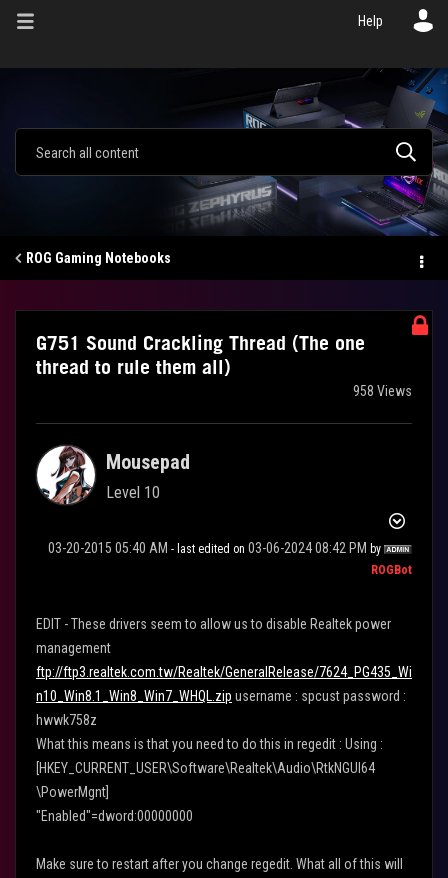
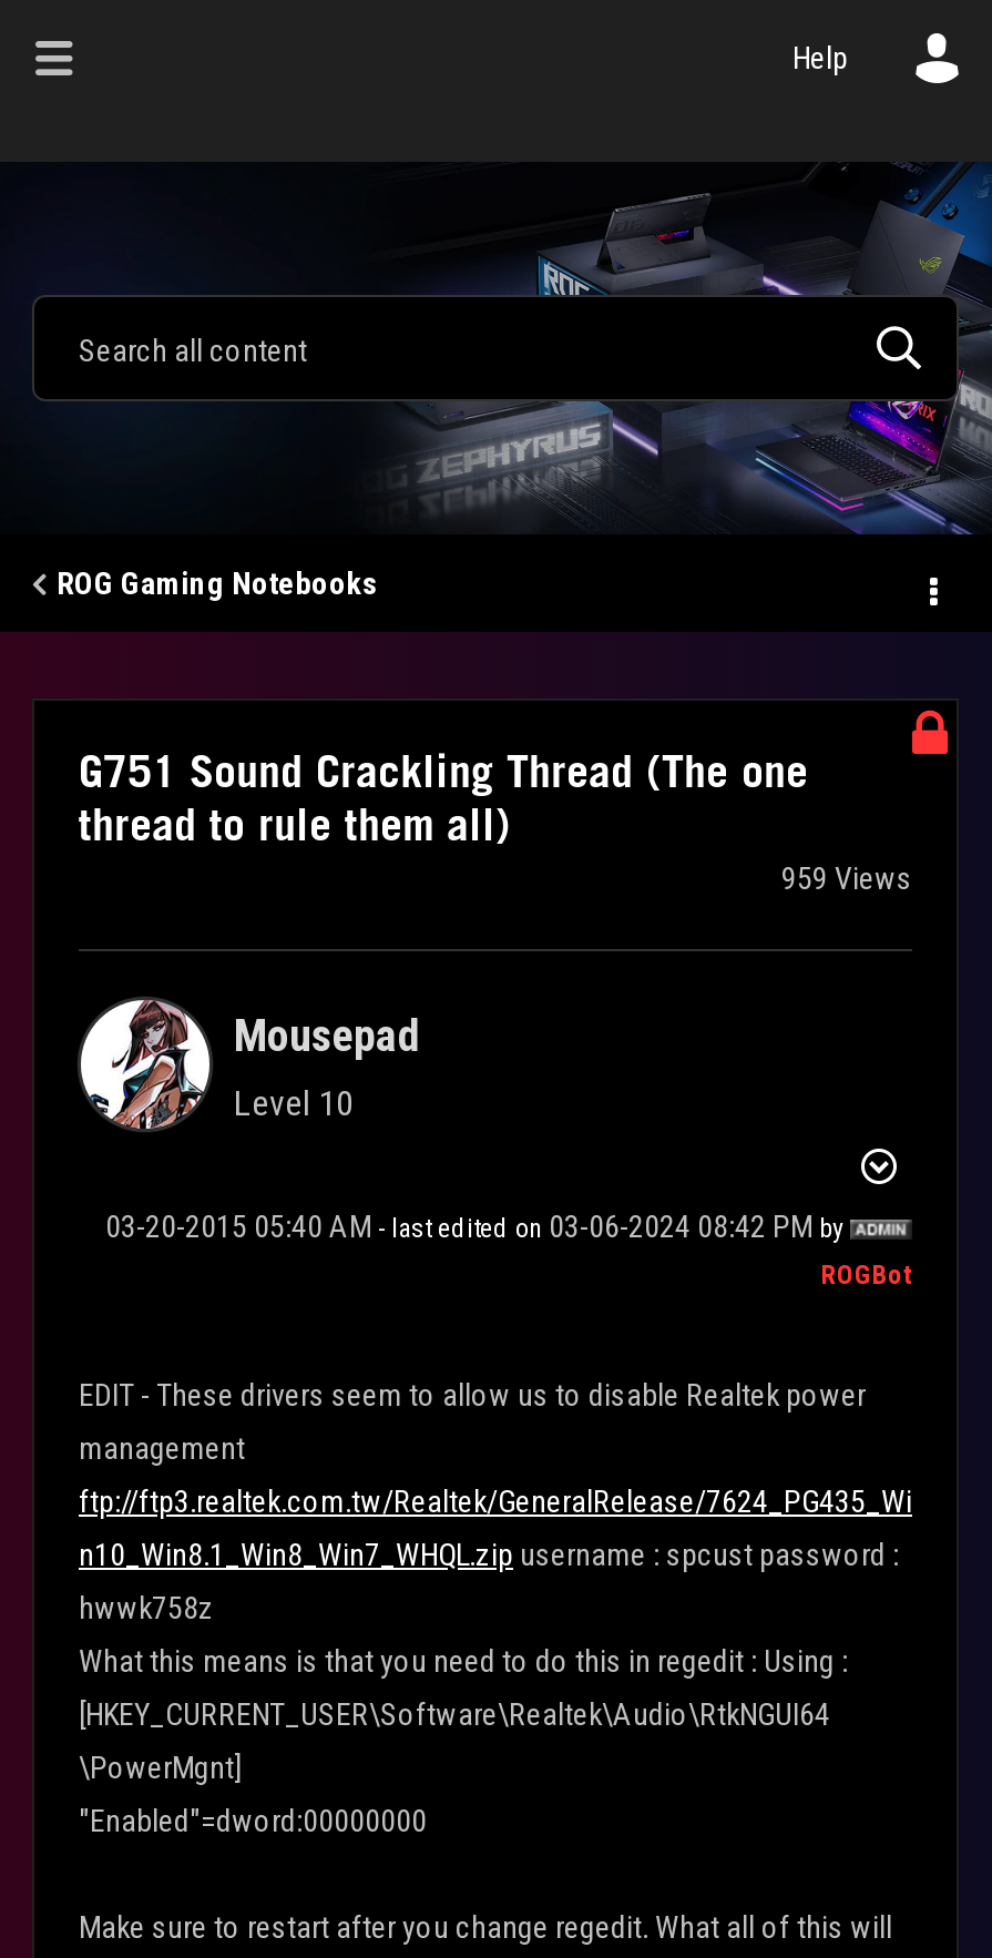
- 958 Views
+ 959 Views
